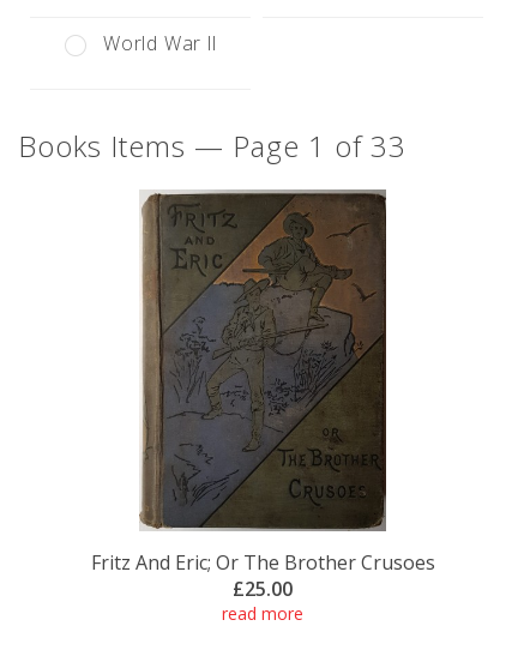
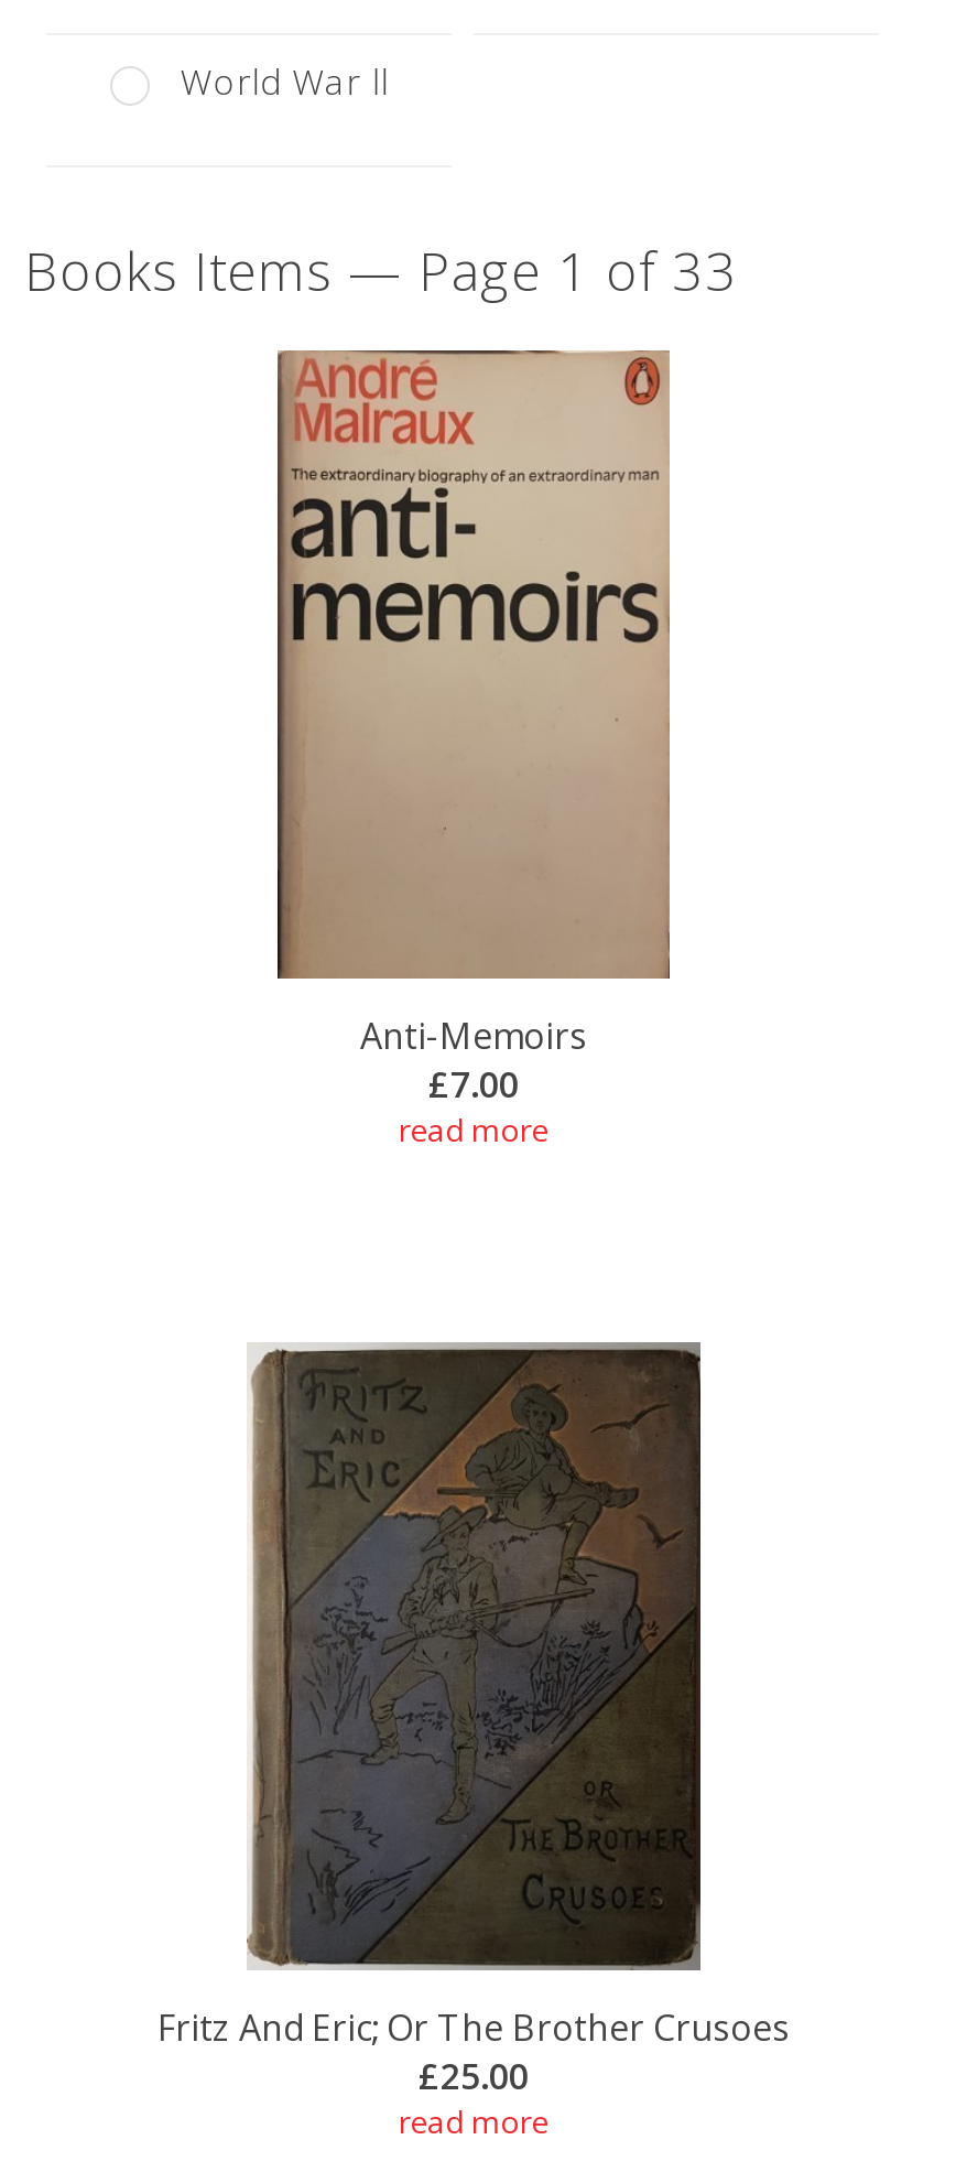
+ [image]
+ Anti-Memoirs
+ £7.00
+ read more
